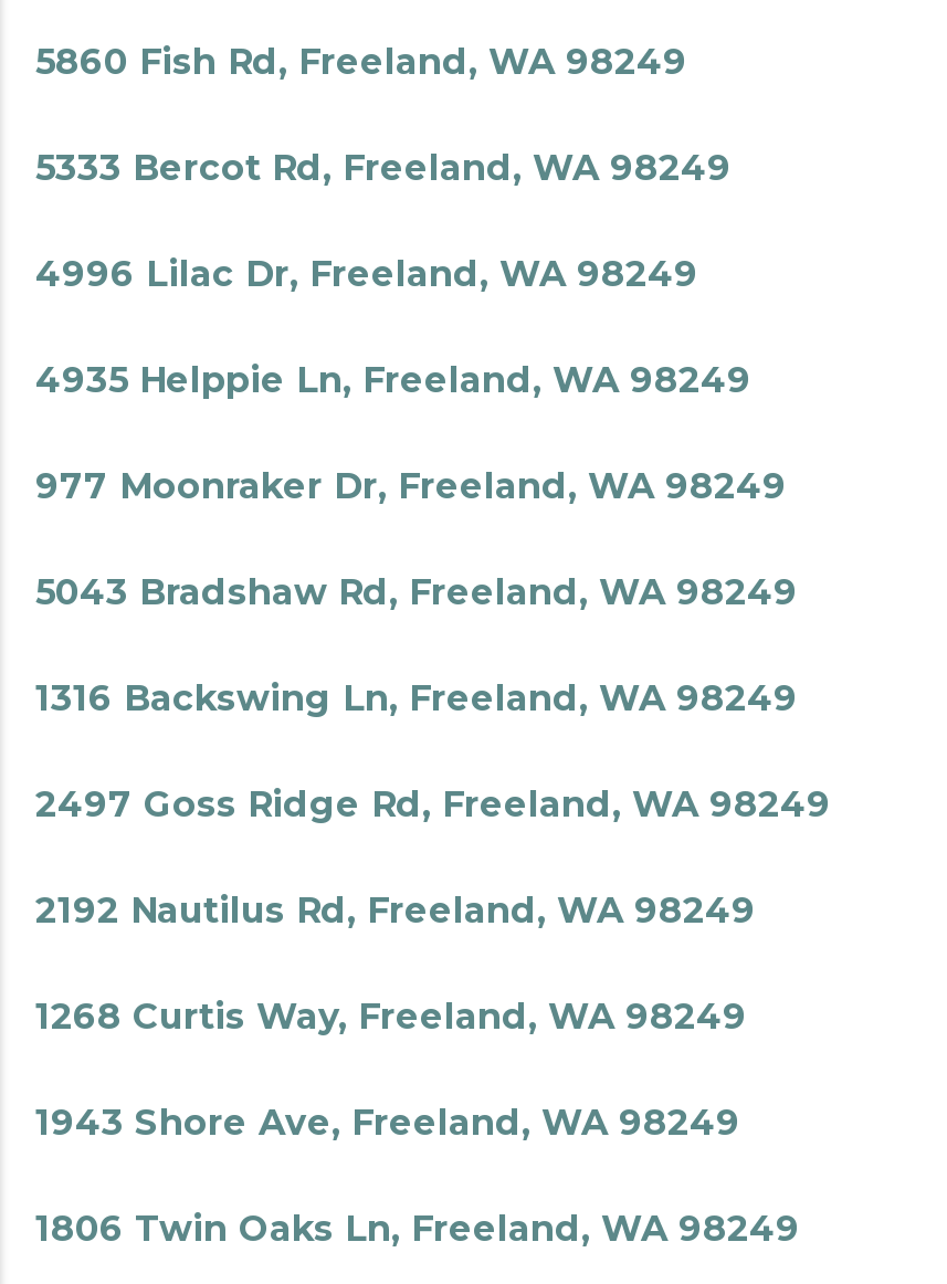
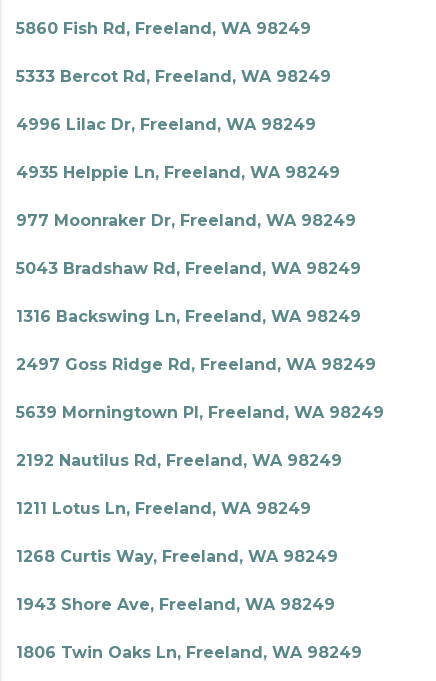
+ 5639 Morningtown Pl, Freeland, WA 98249

+ 1211 Lotus Ln, Freeland, WA 98249
